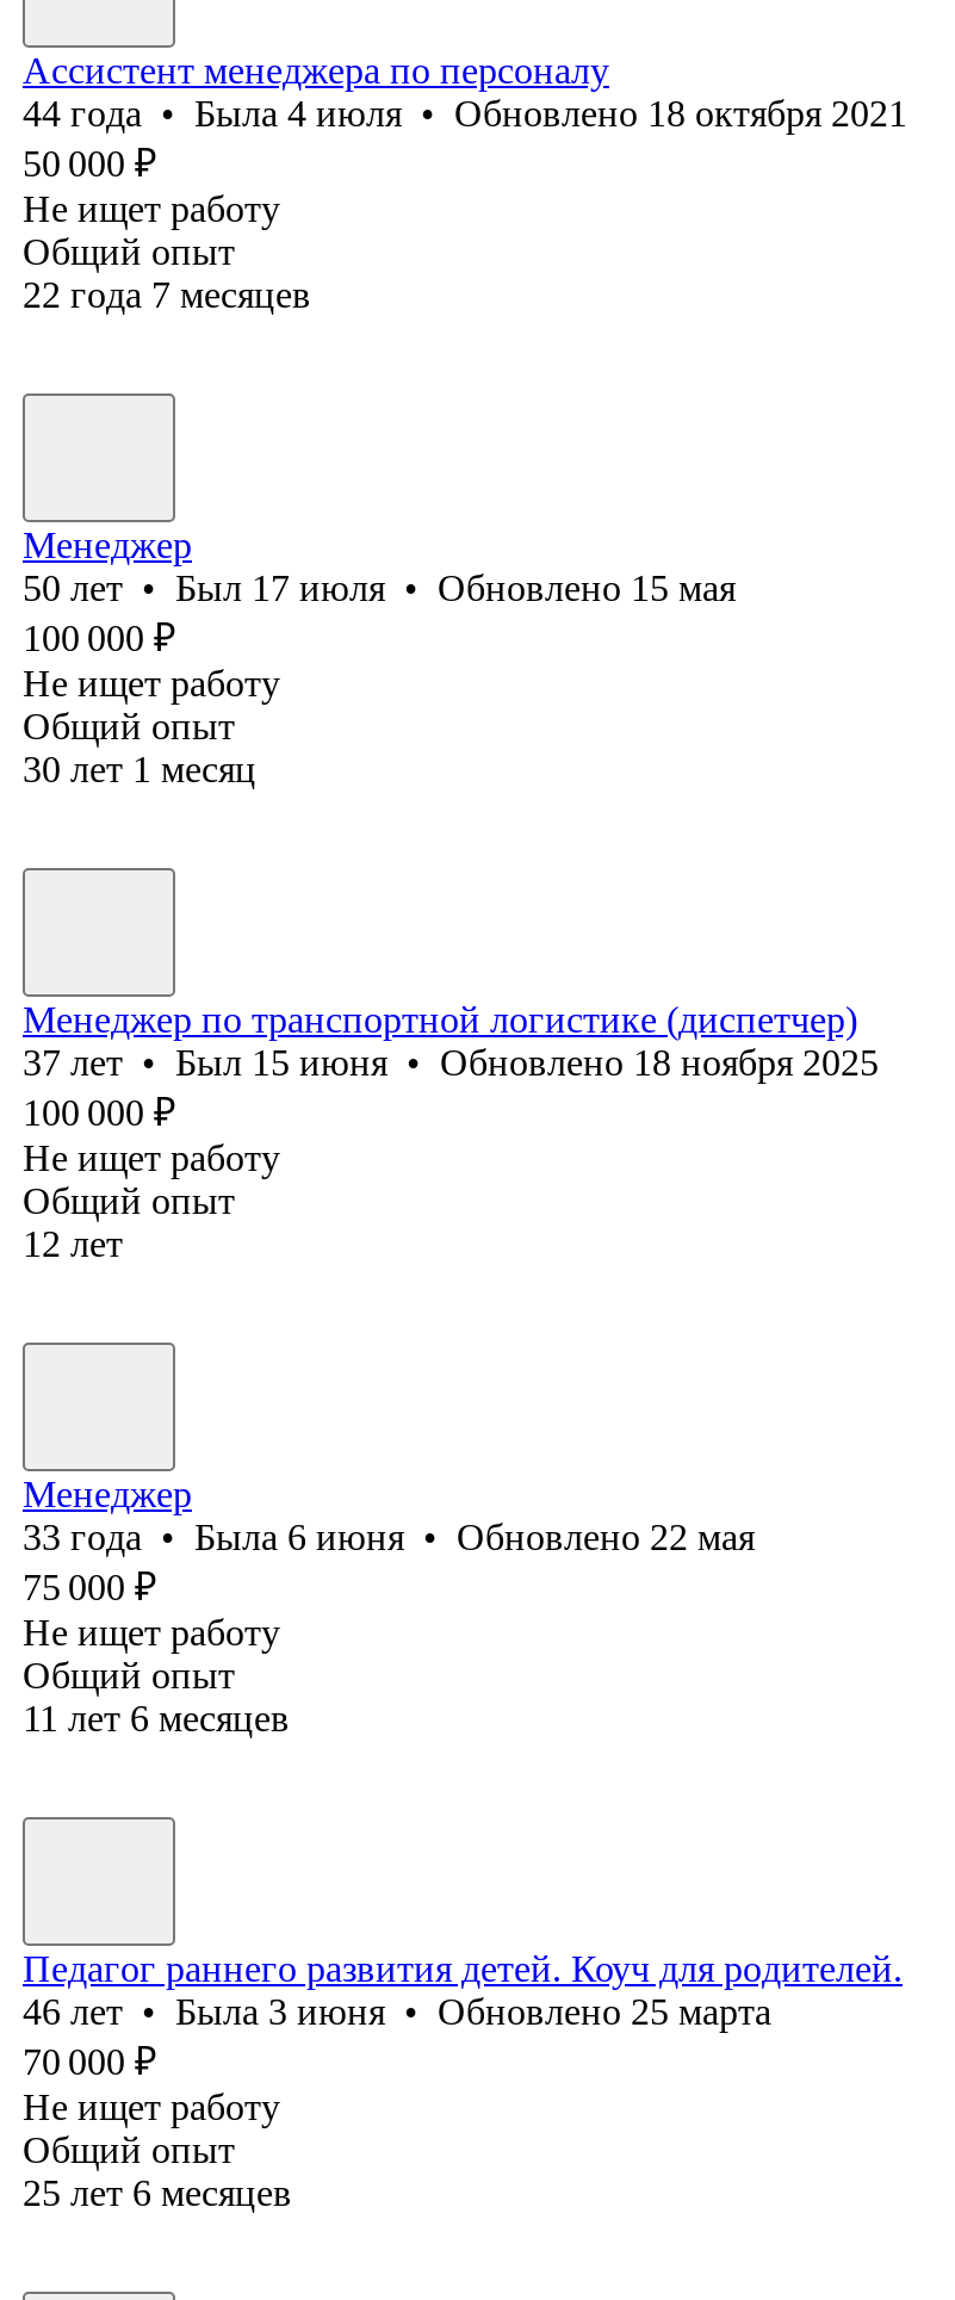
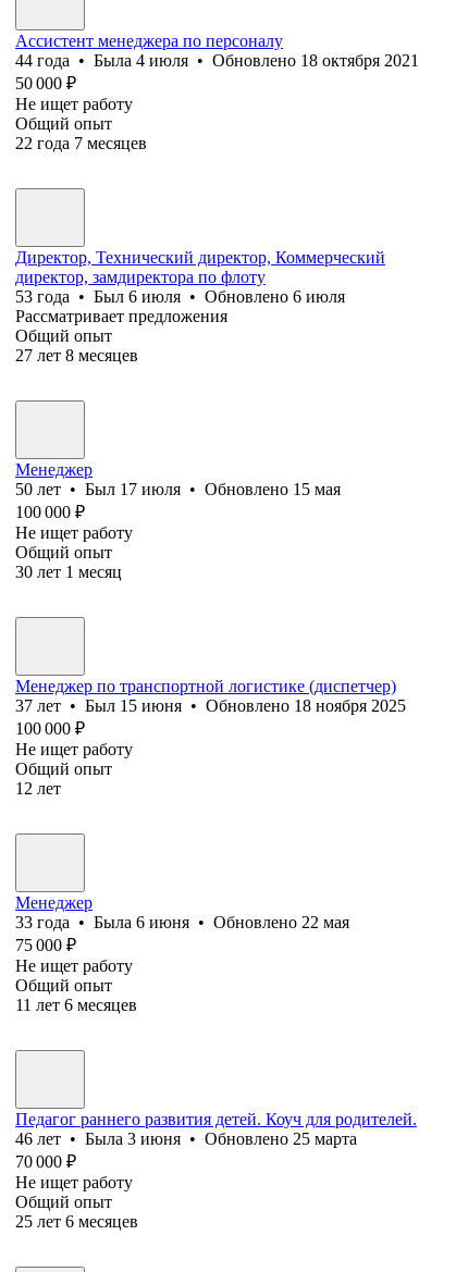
+ Директор, Технический директор, Коммерческий
+ директор, замдиректора по флоту
+ 53 года • Был 6 июля • Обновлено 6 июля
+ Рассматривает предложения
+ Общий опыт
+ 27 лет 8 месяцев
